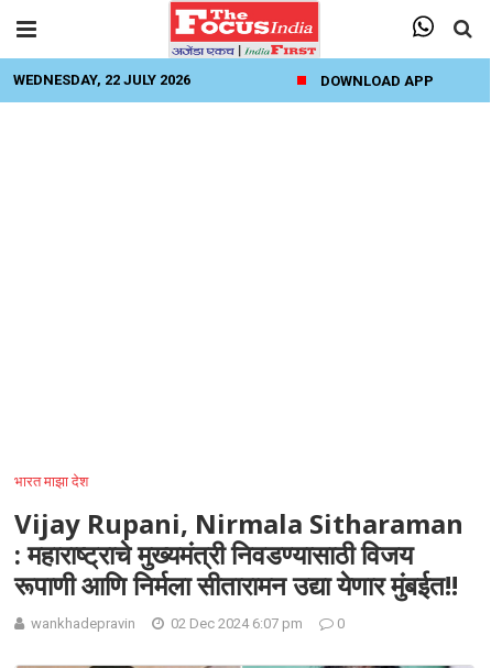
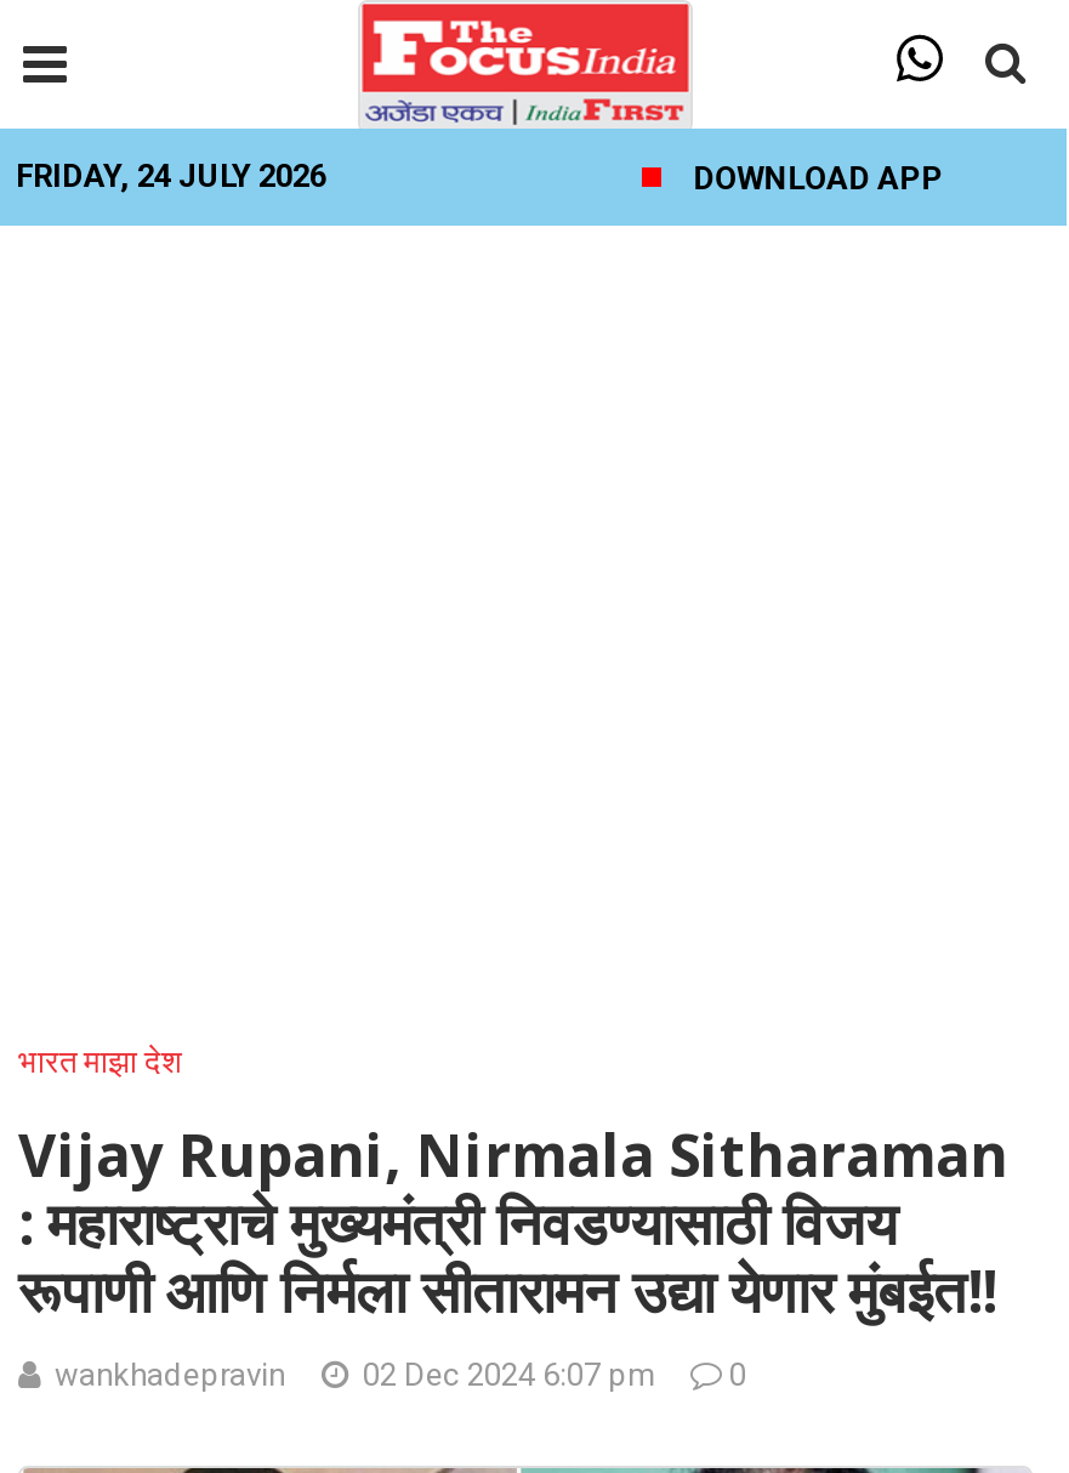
- WEDNESDAY, 22 JULY 2026
+ FRIDAY, 24 JULY 2026
